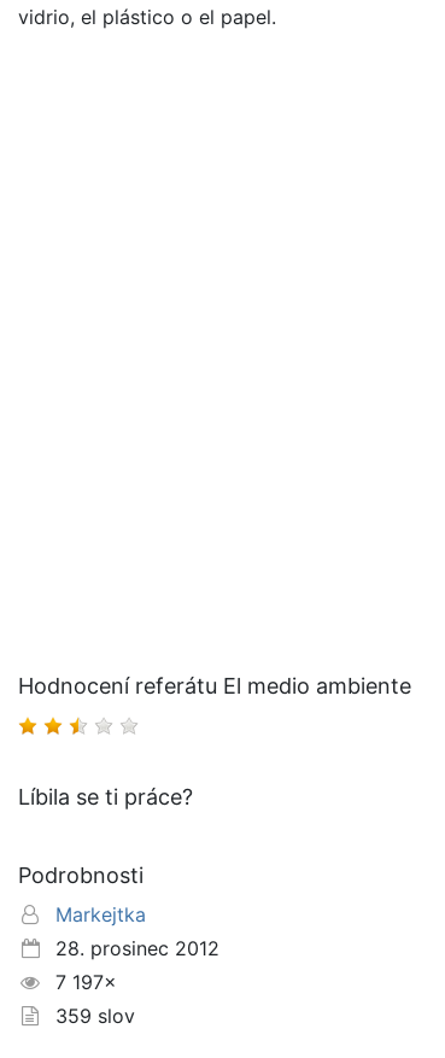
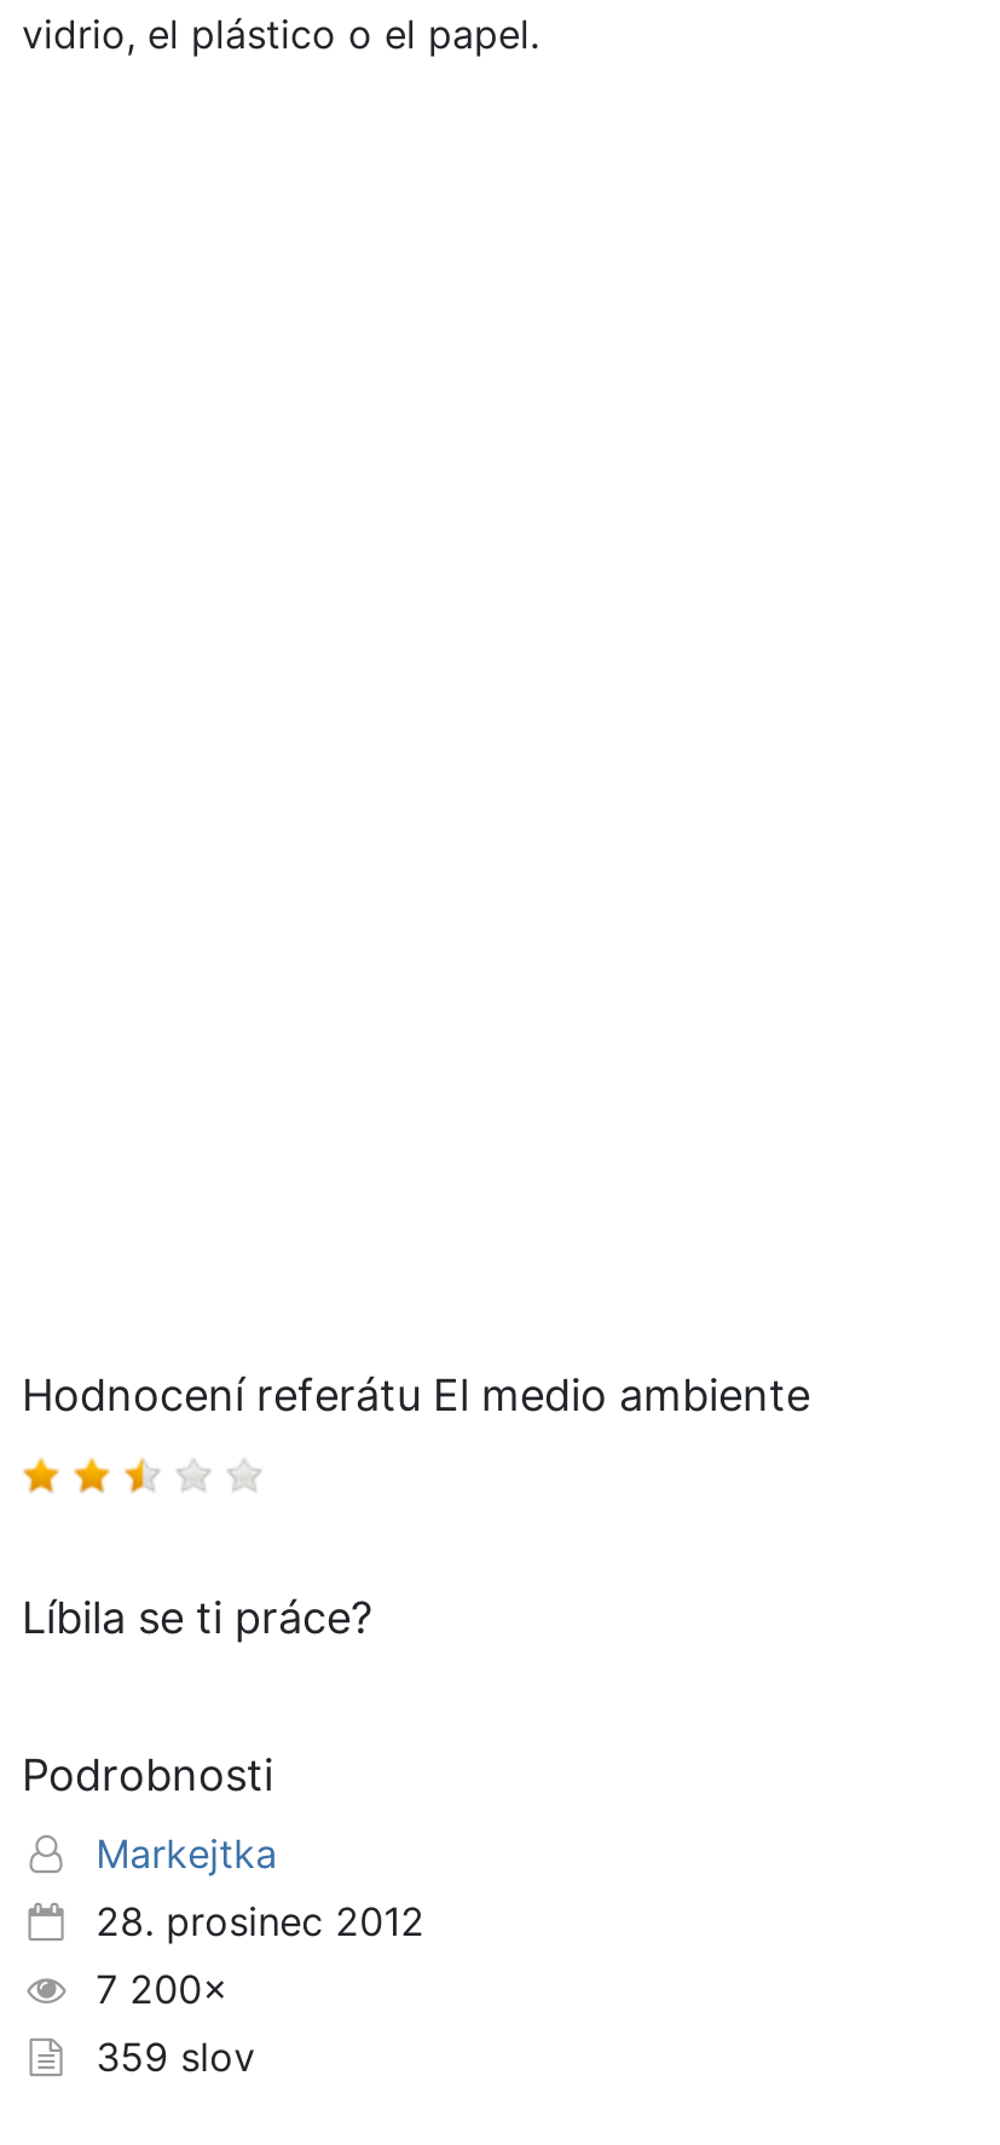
- 7 197×
+ 7 200×
